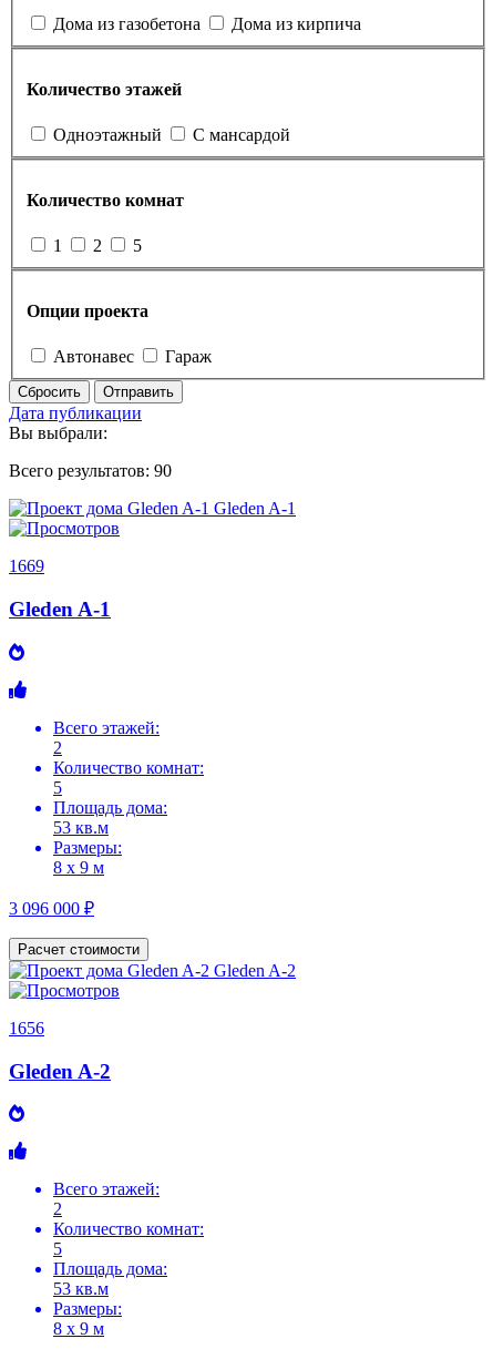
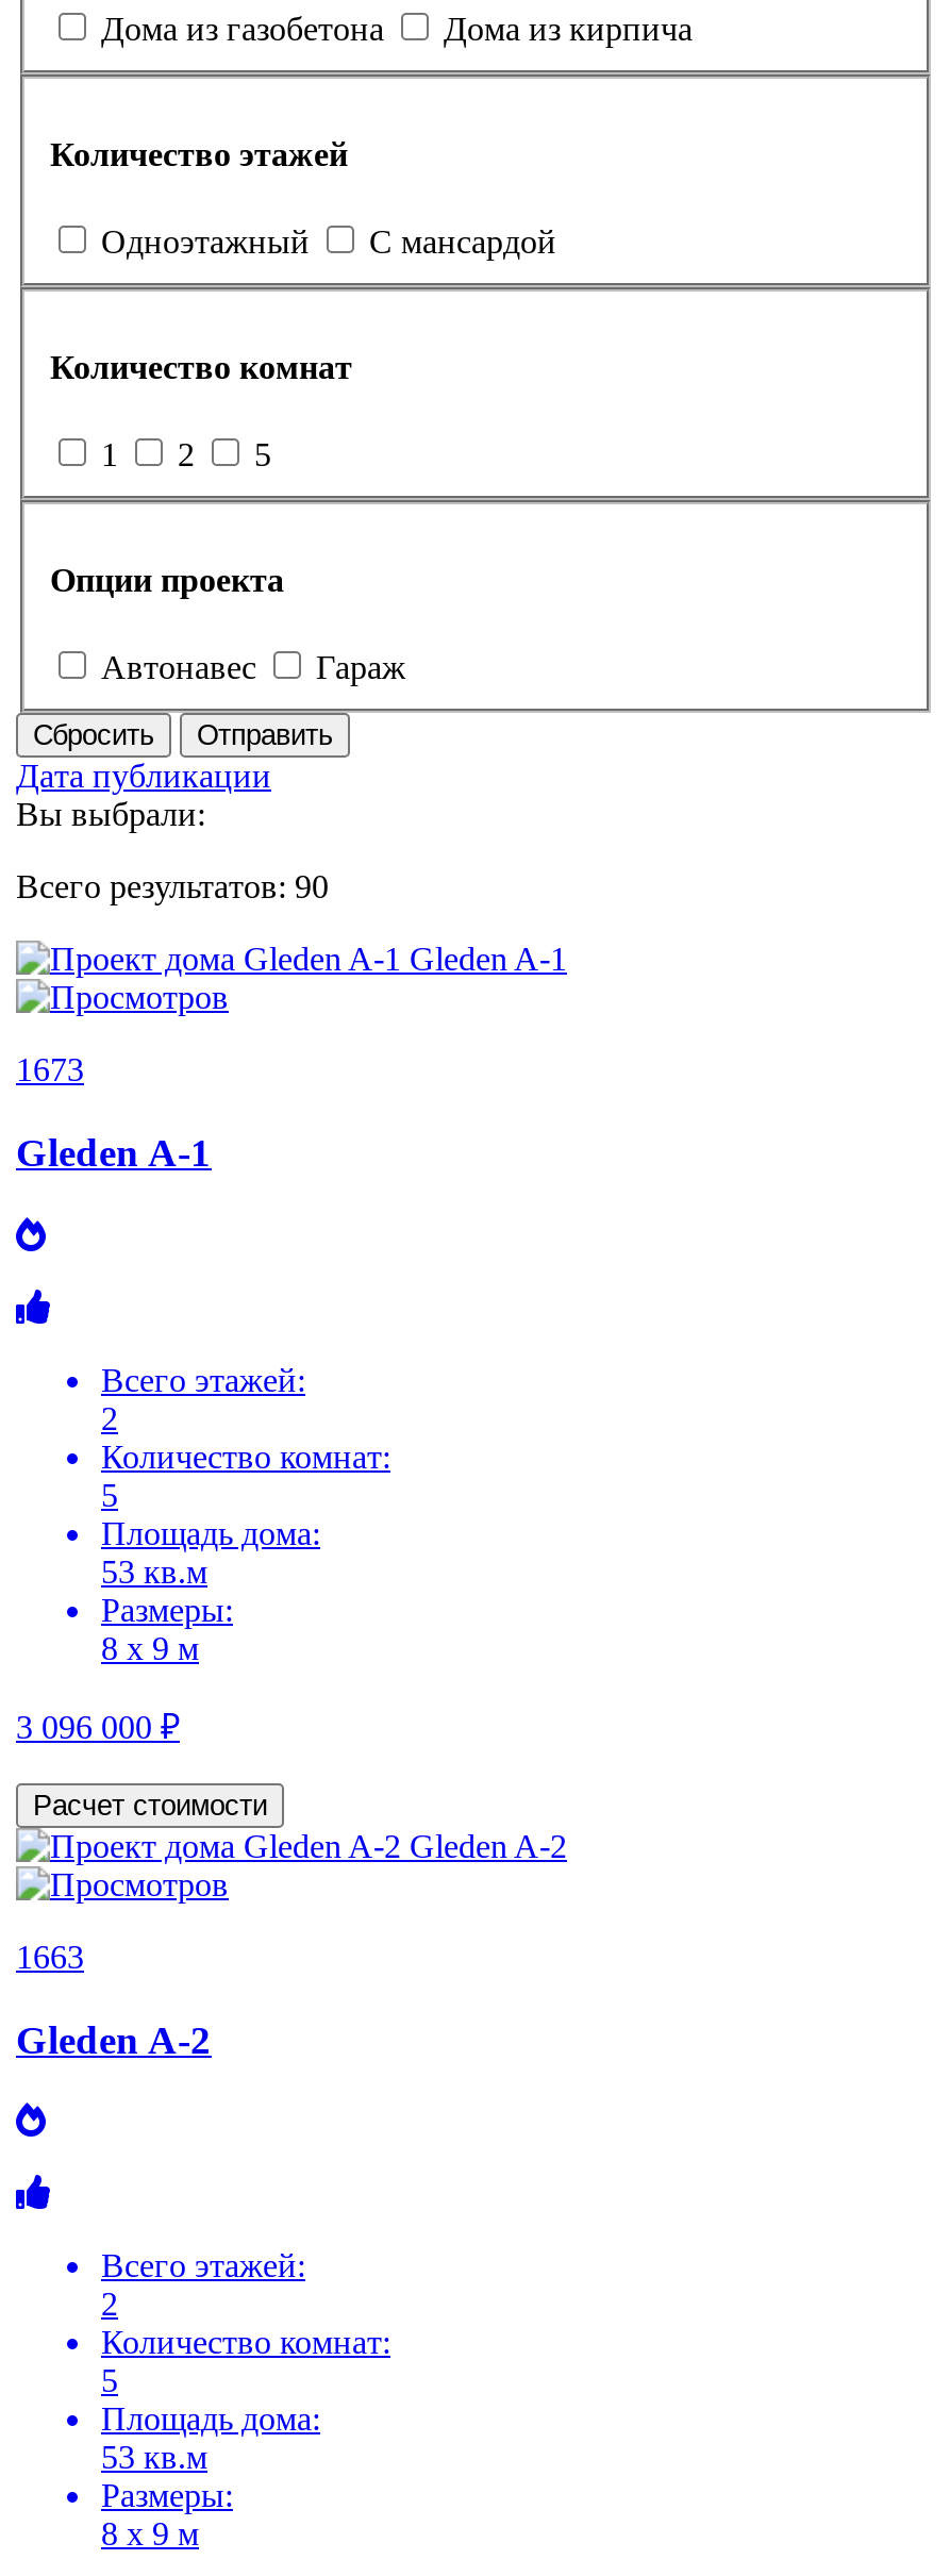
- 1669
+ 1673

- 1656
+ 1663
